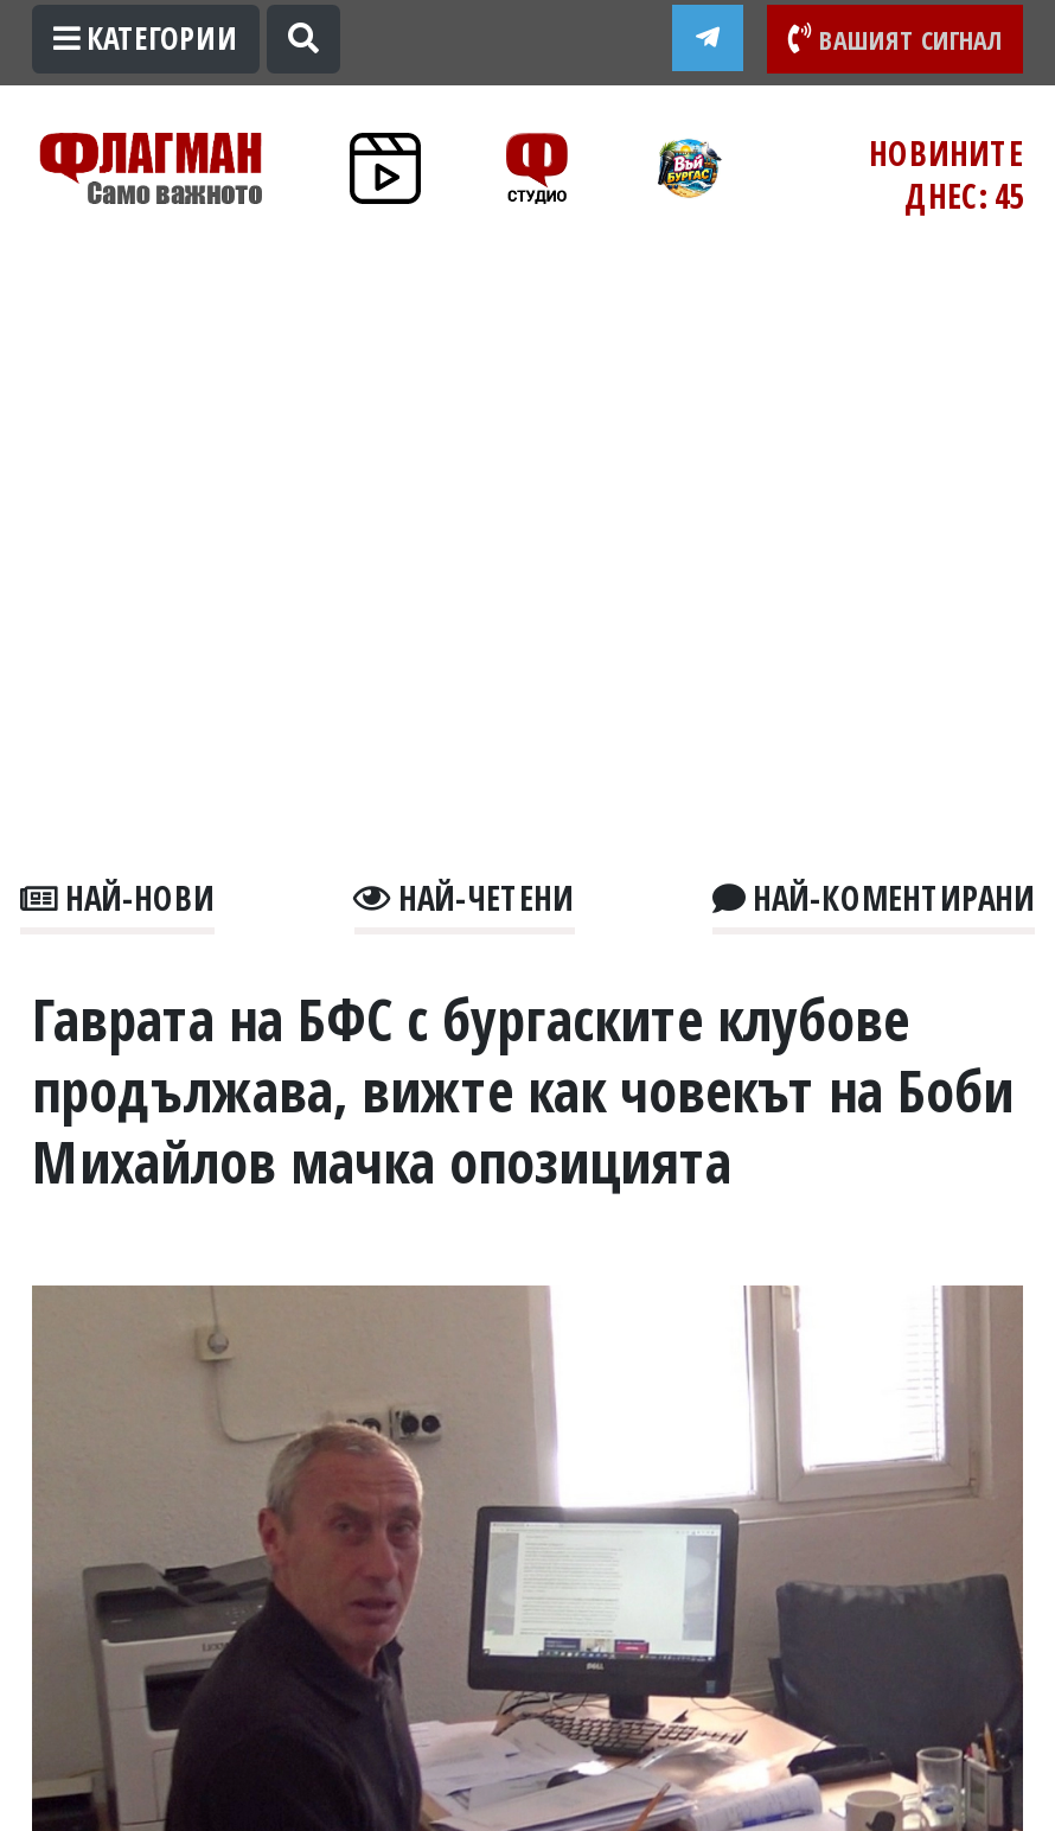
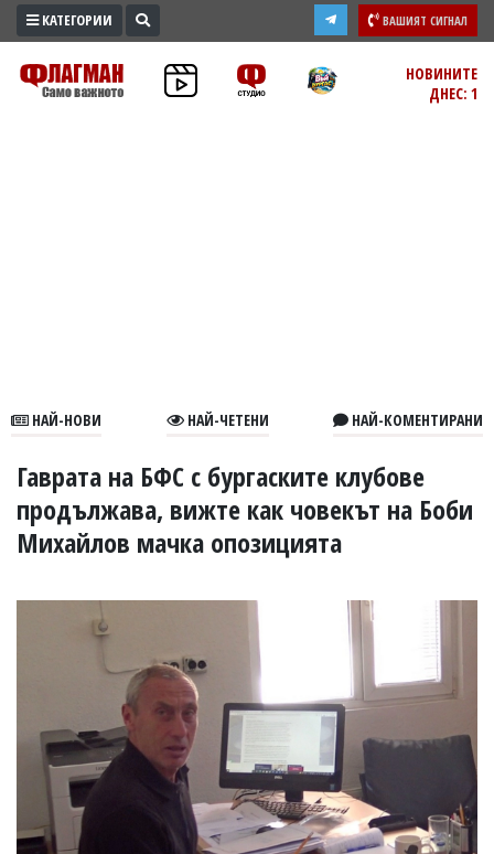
- ДНЕС: 45
+ ДНЕС: 1
